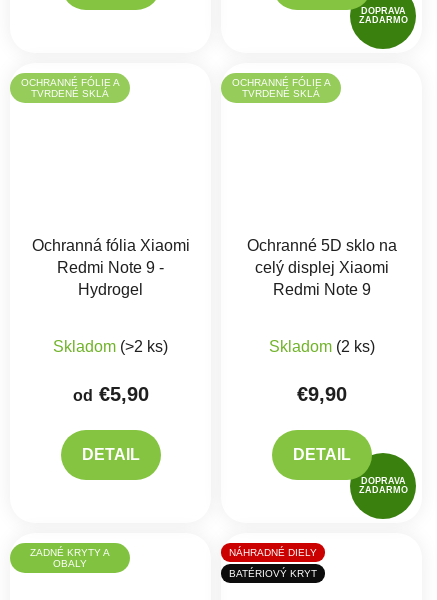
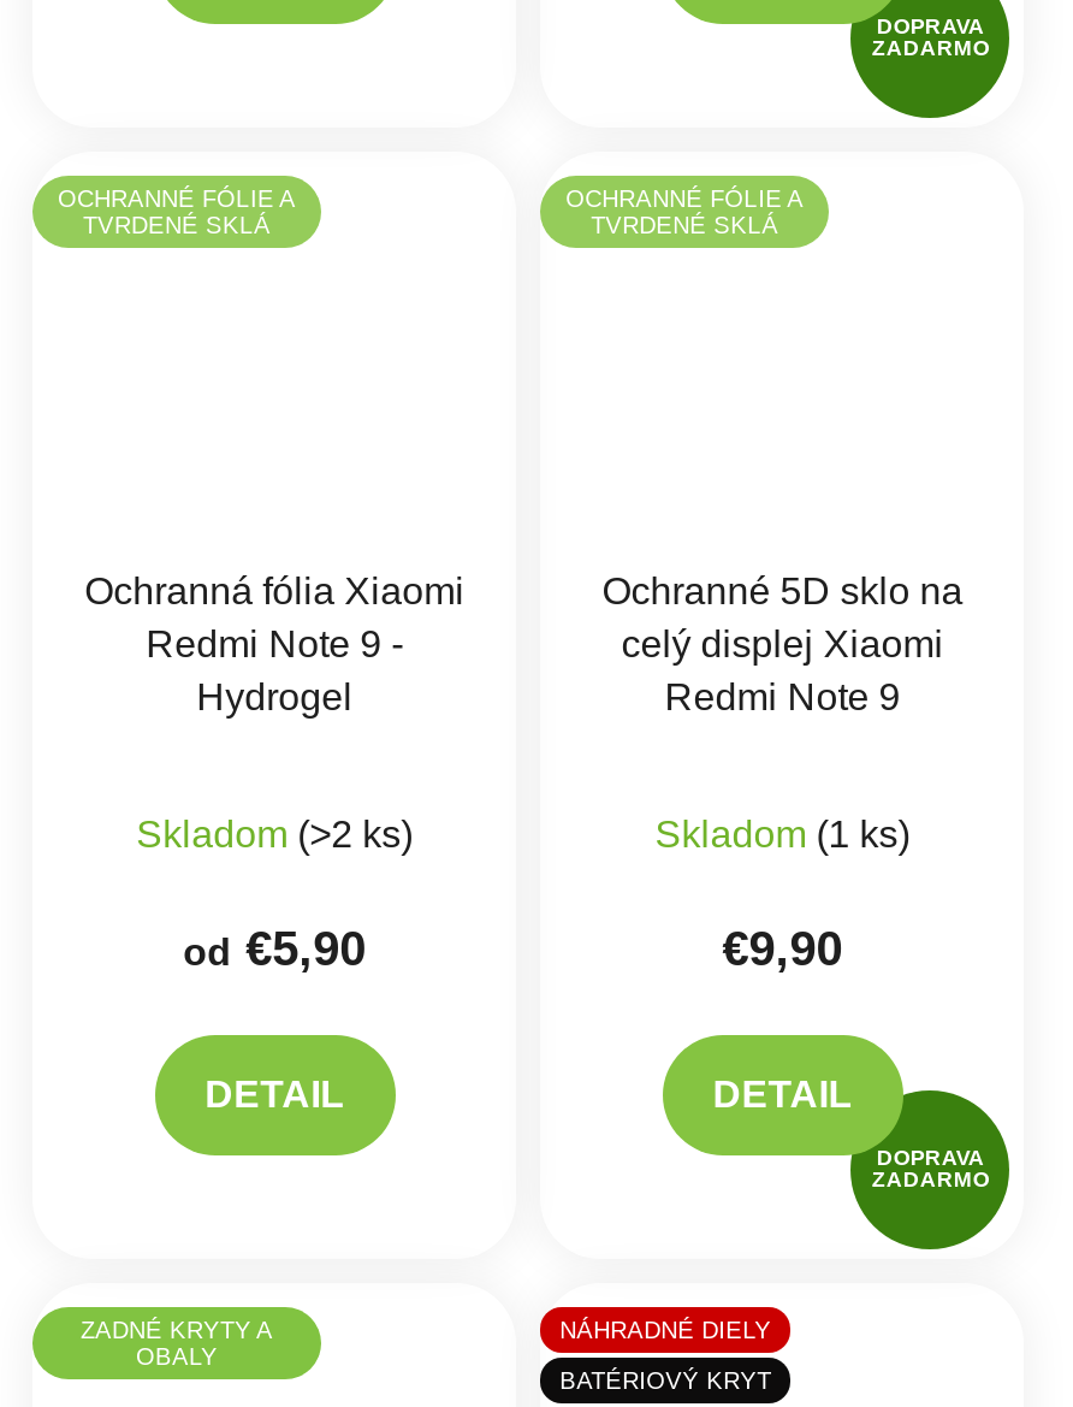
- Skladom (2 ks)
+ Skladom (1 ks)
